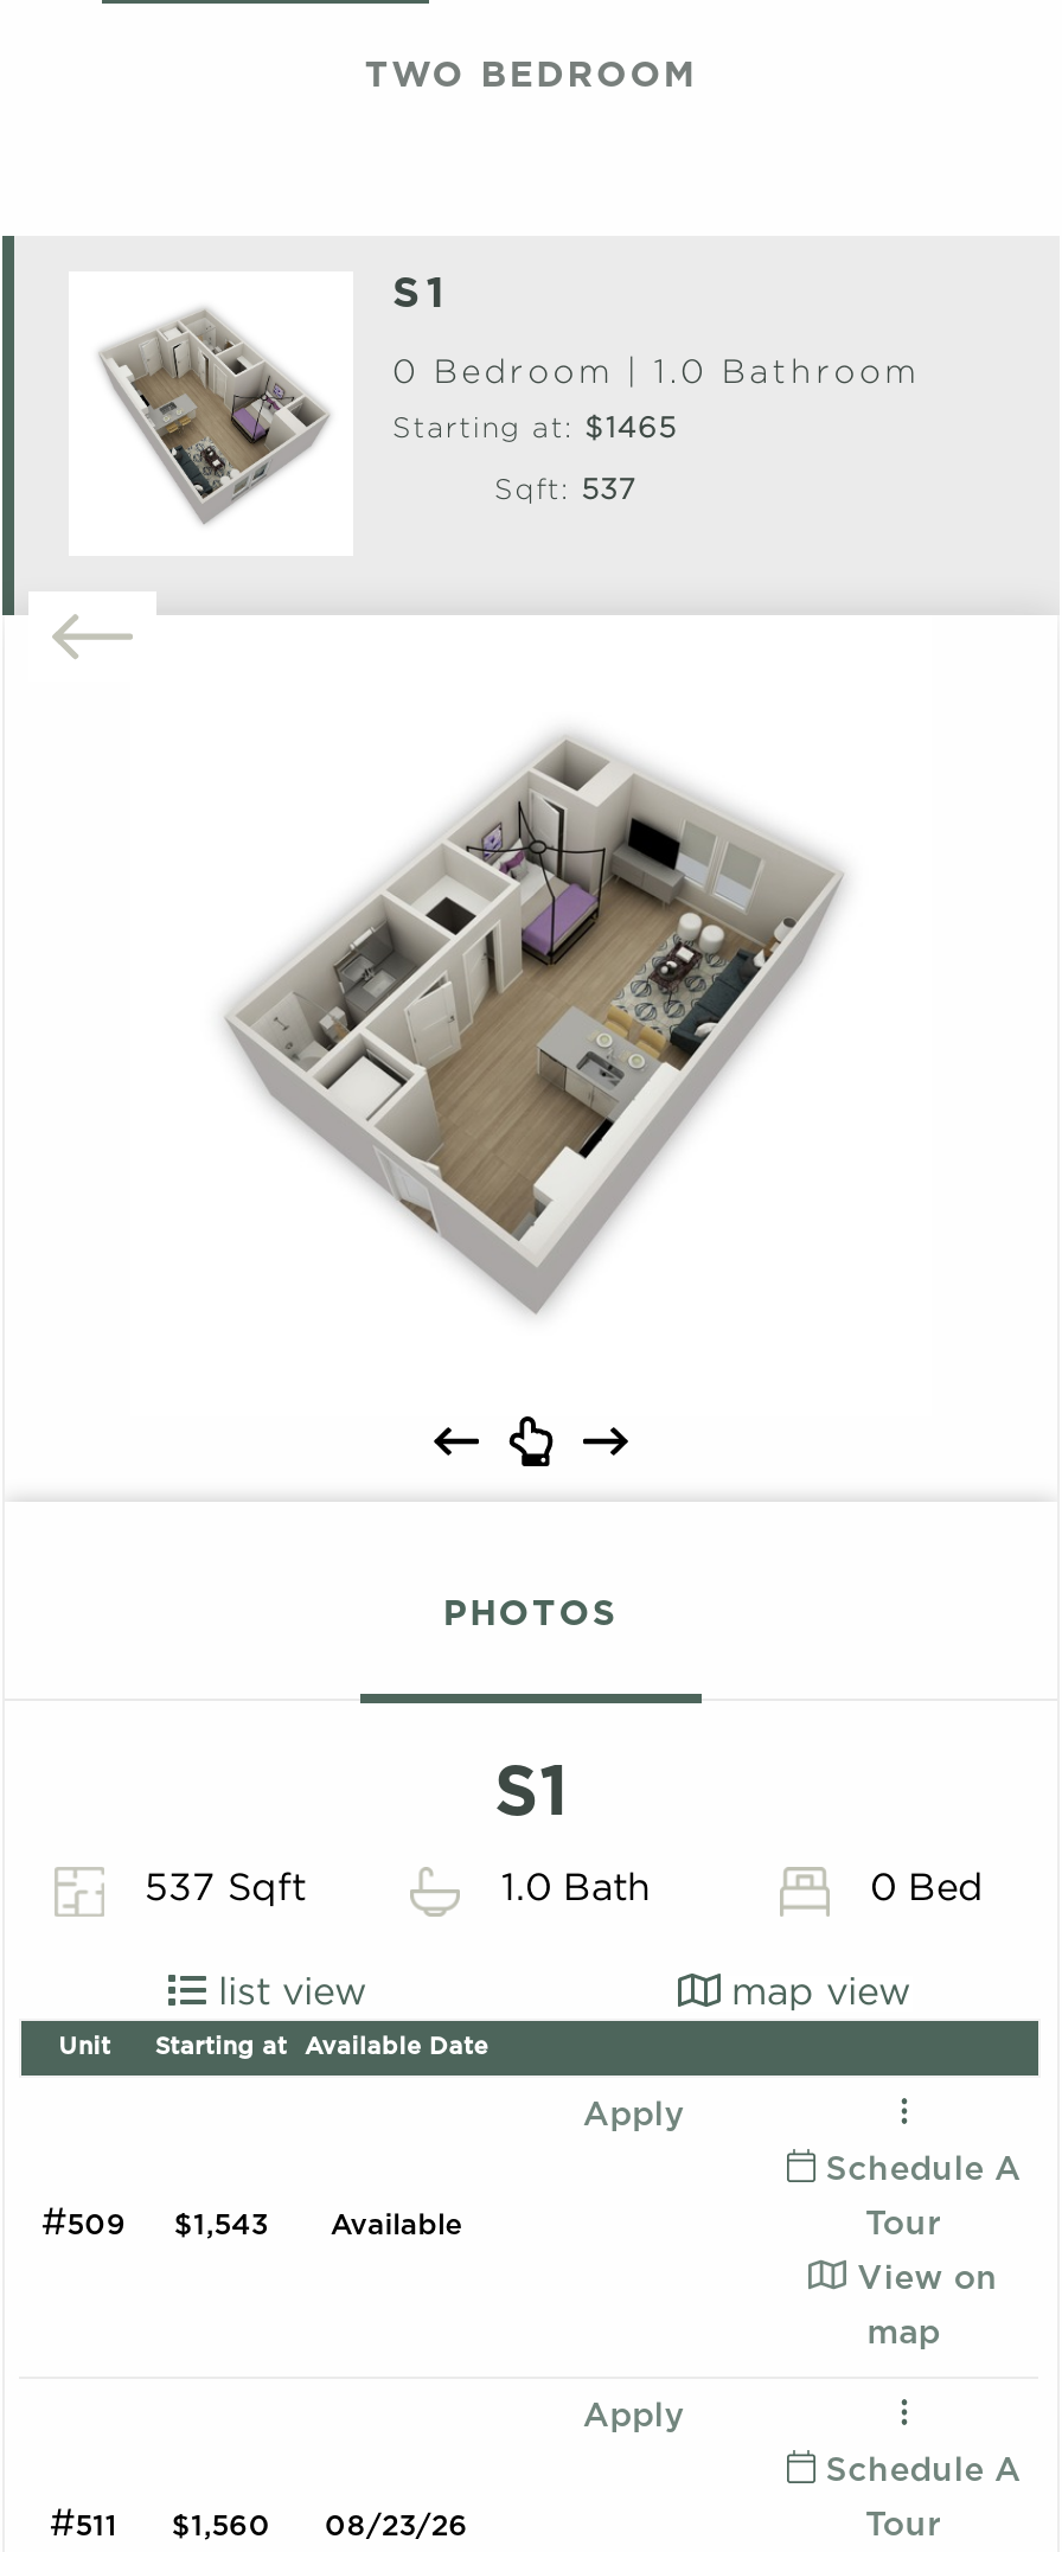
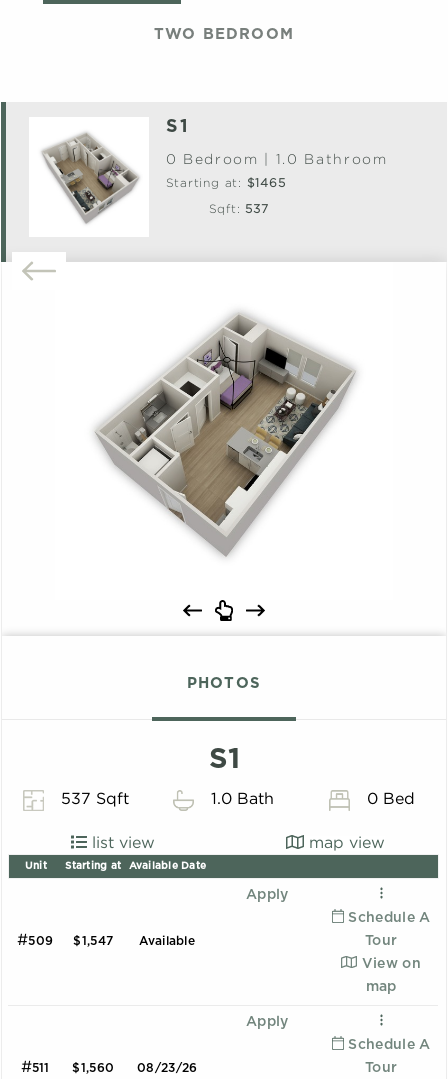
- #509 $1,543
+ #509 $1,547
